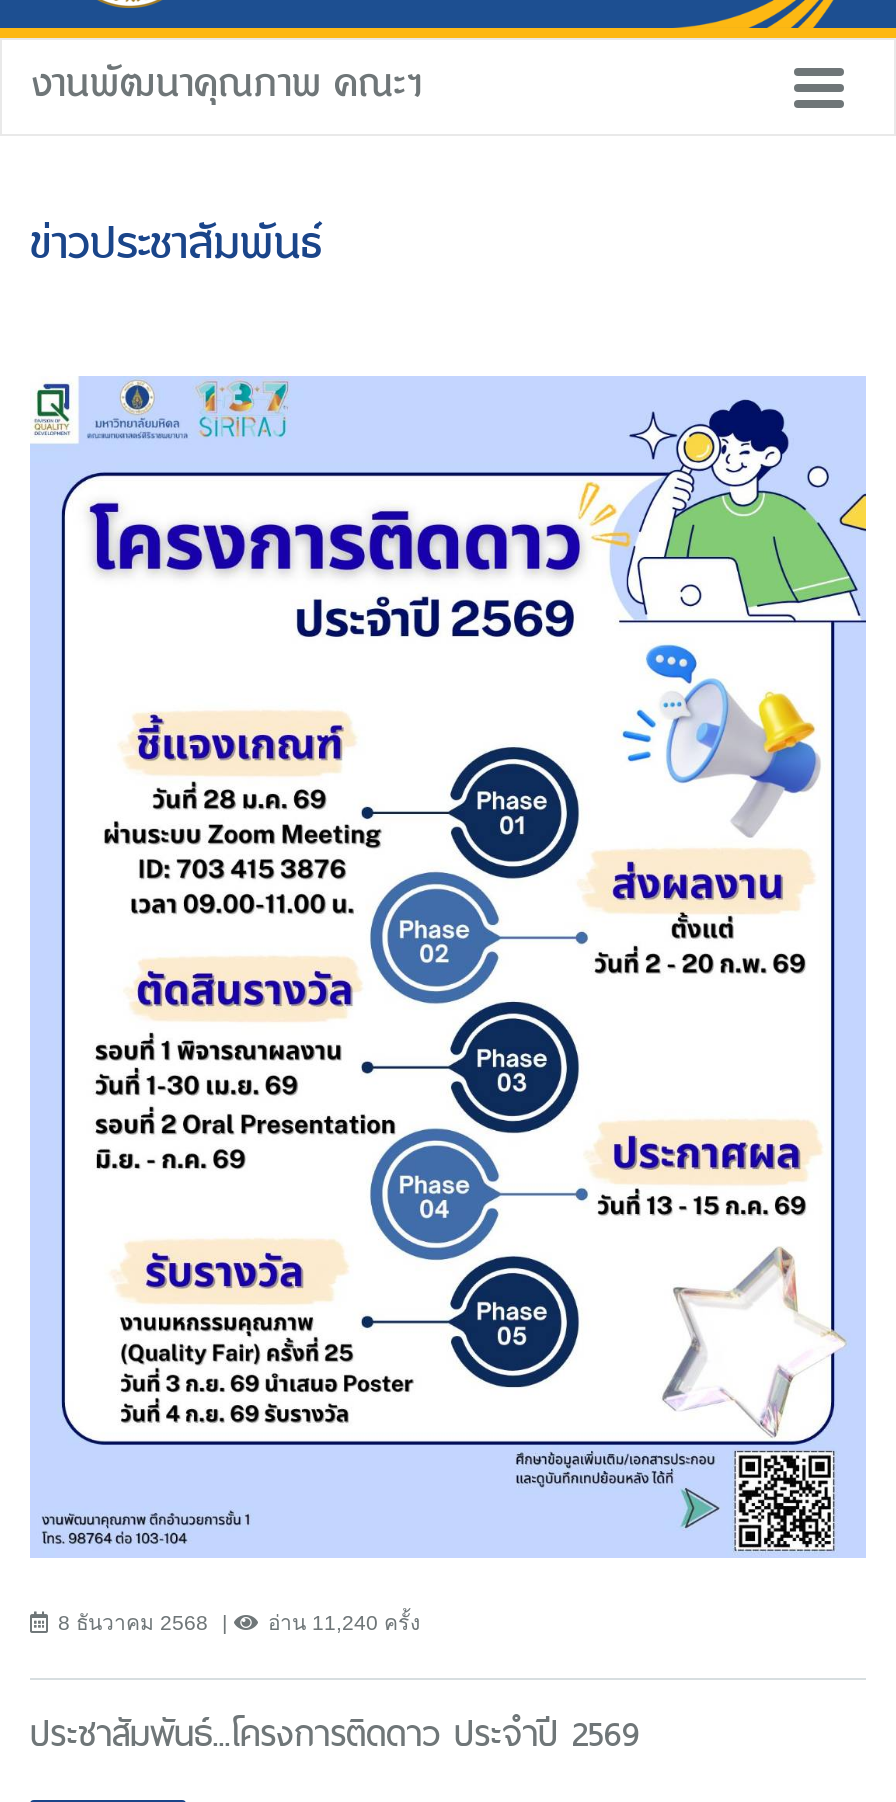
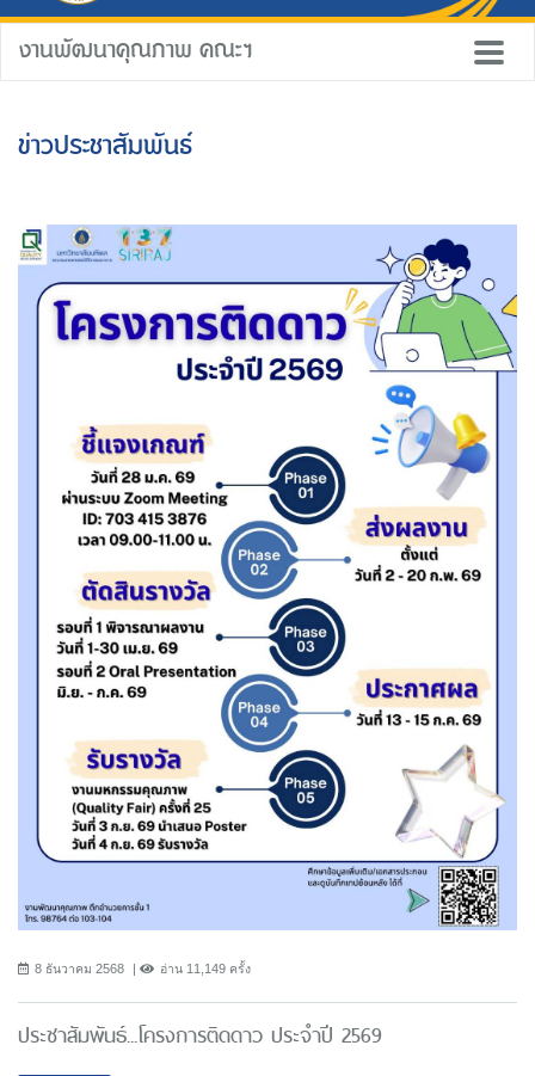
- อ่าน 11,240 ครั้ง
+ อ่าน 11,149 ครั้ง
